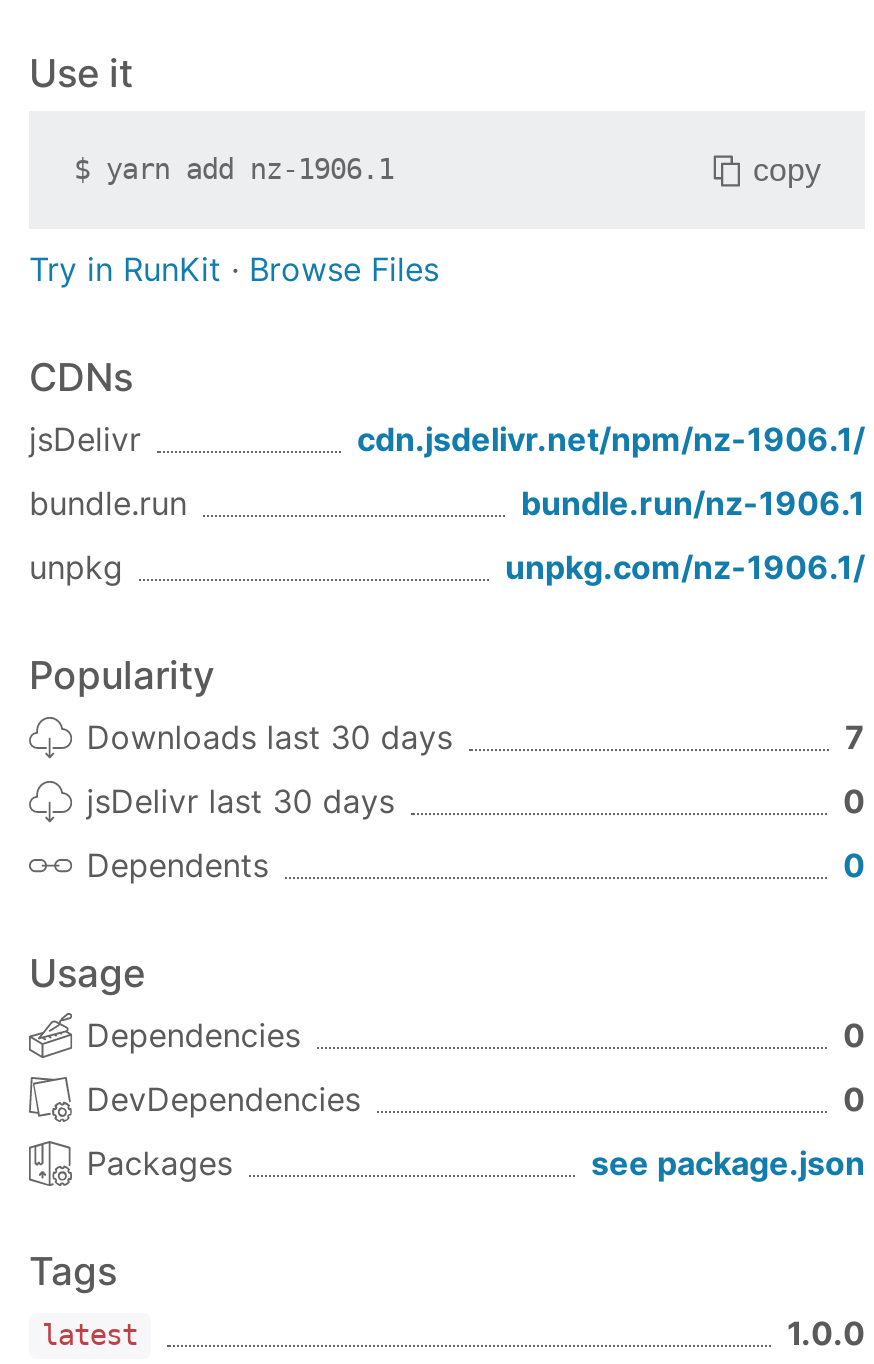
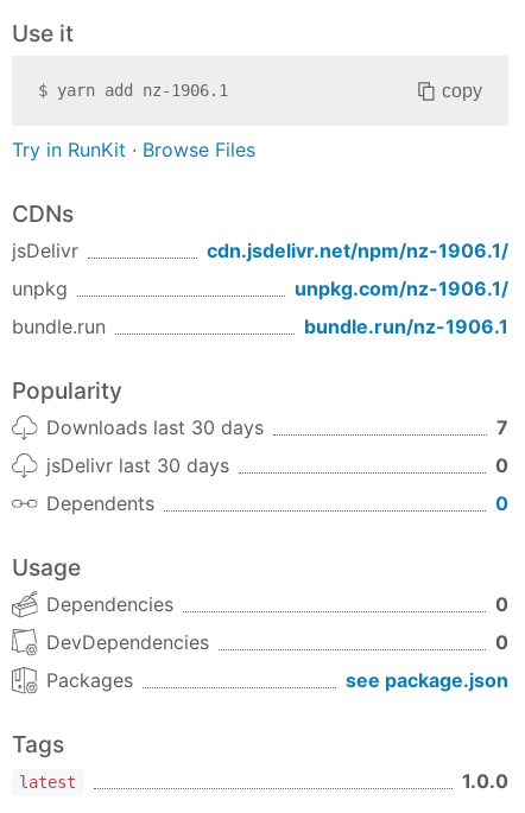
moved down: bundle.run | bundle.run/nz-1906.1

moved up: unpkg | unpkg.com/nz-1906.1/
